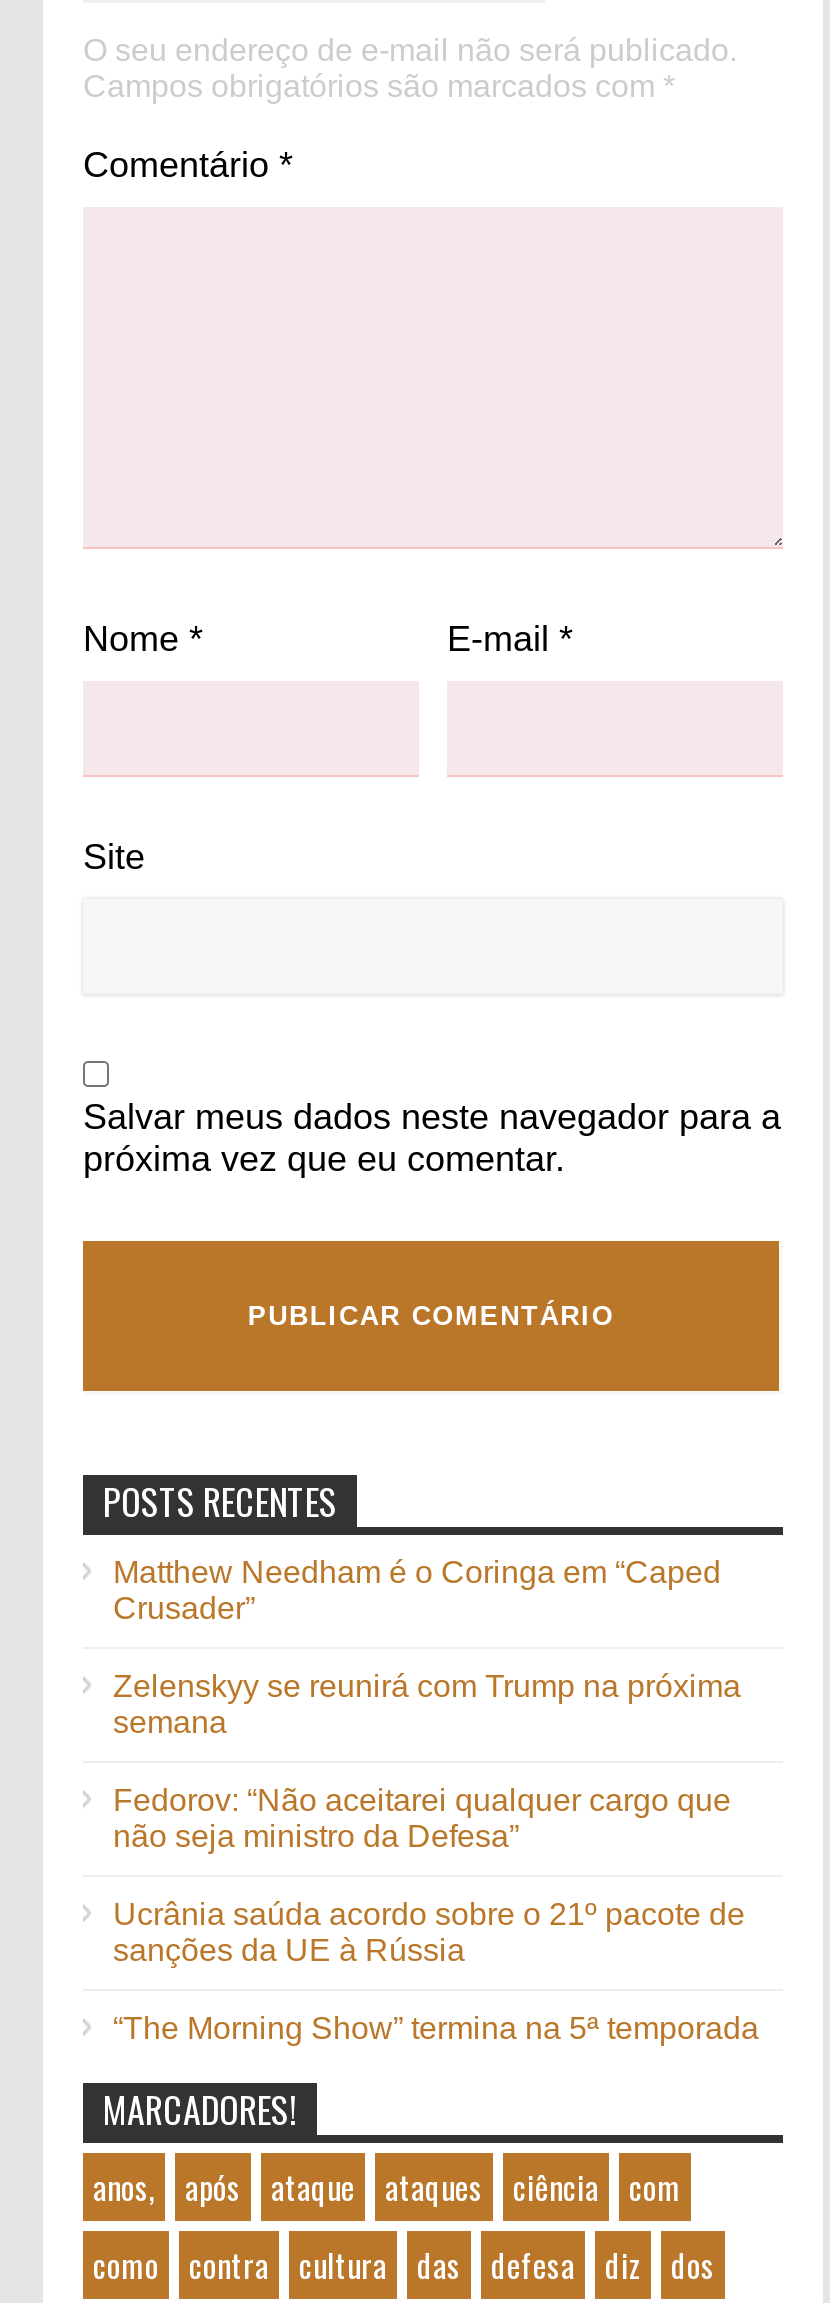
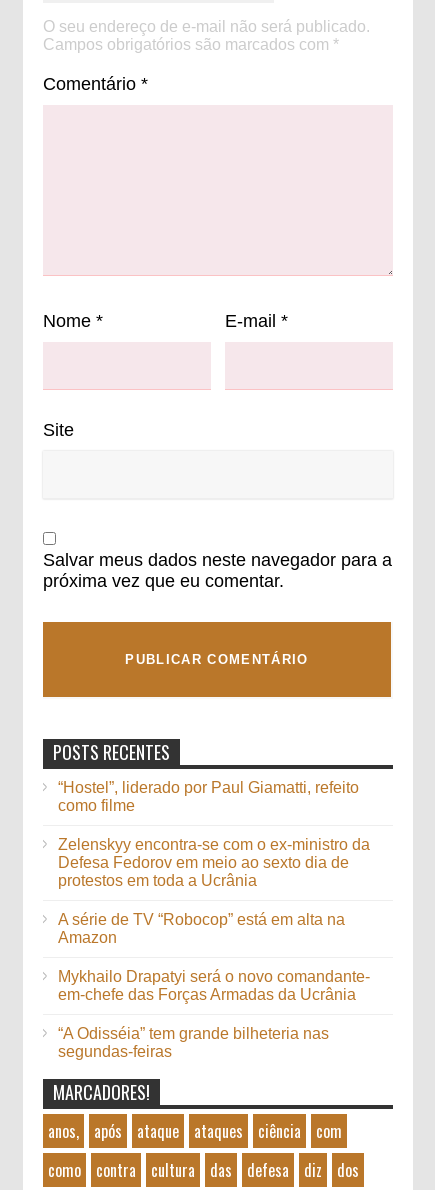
- Matthew Needham é o Coringa em “Caped
- Crusader”
+ “Hostel”, liderado por Paul Giamatti, refeito
+ como filme

- Zelenskyy se reunirá com Trump na próxima
- semana
+ Zelenskyy encontra-se com o ex-ministro da
+ Defesa Fedorov em meio ao sexto dia de
+ protestos em toda a Ucrânia

- Fedorov: “Não aceitarei qualquer cargo que
- não seja ministro da Defesa”
+ A série de TV “Robocop” está em alta na
+ Amazon

- Ucrânia saúda acordo sobre o 21º pacote de
- sanções da UE à Rússia
+ Mykhailo Drapatyi será o novo comandante-
+ em-chefe das Forças Armadas da Ucrânia

- “The Morning Show” termina na 5ª temporada
+ “A Odisséia” tem grande bilheteria nas
+ segundas-feiras
